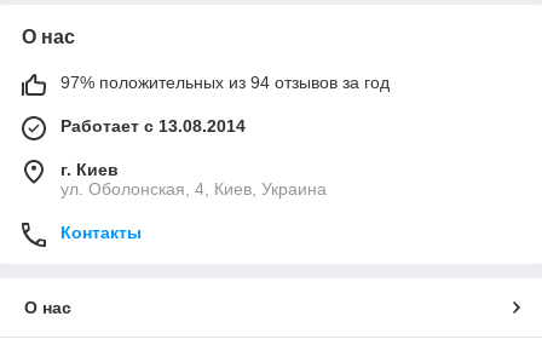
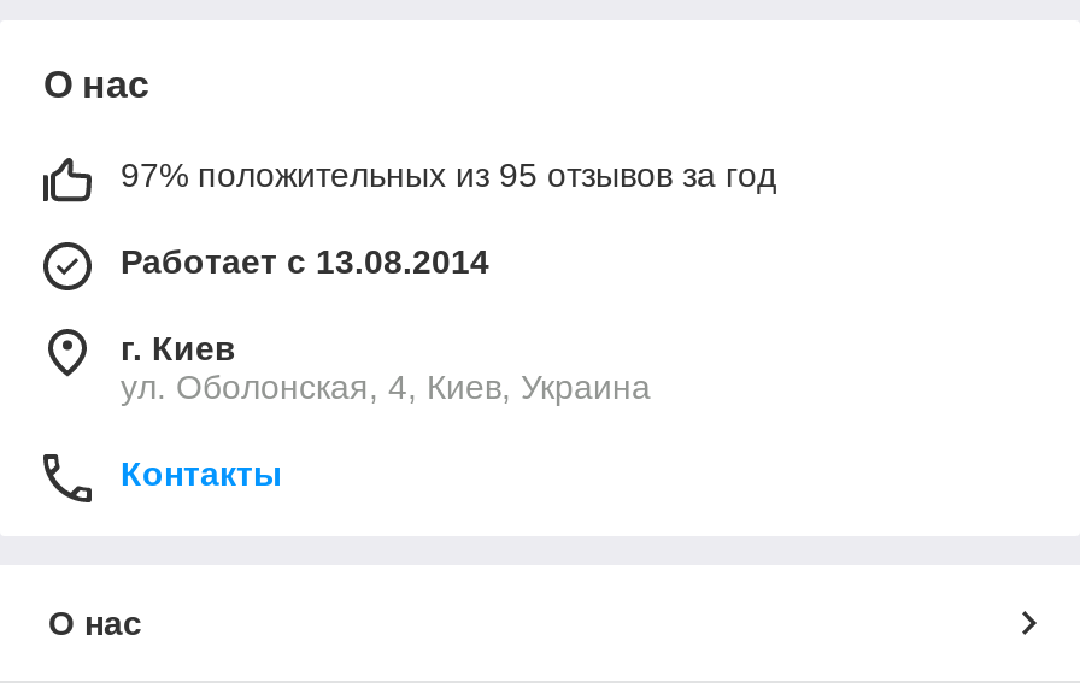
- 97% положительных из 94 отзывов за год
+ 97% положительных из 95 отзывов за год
